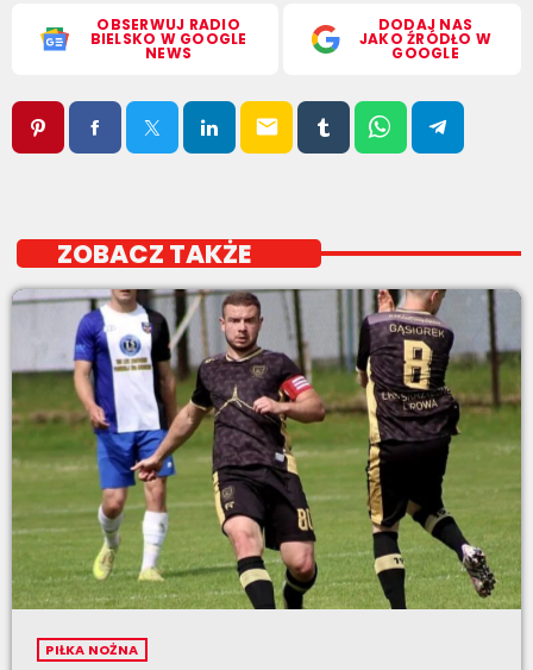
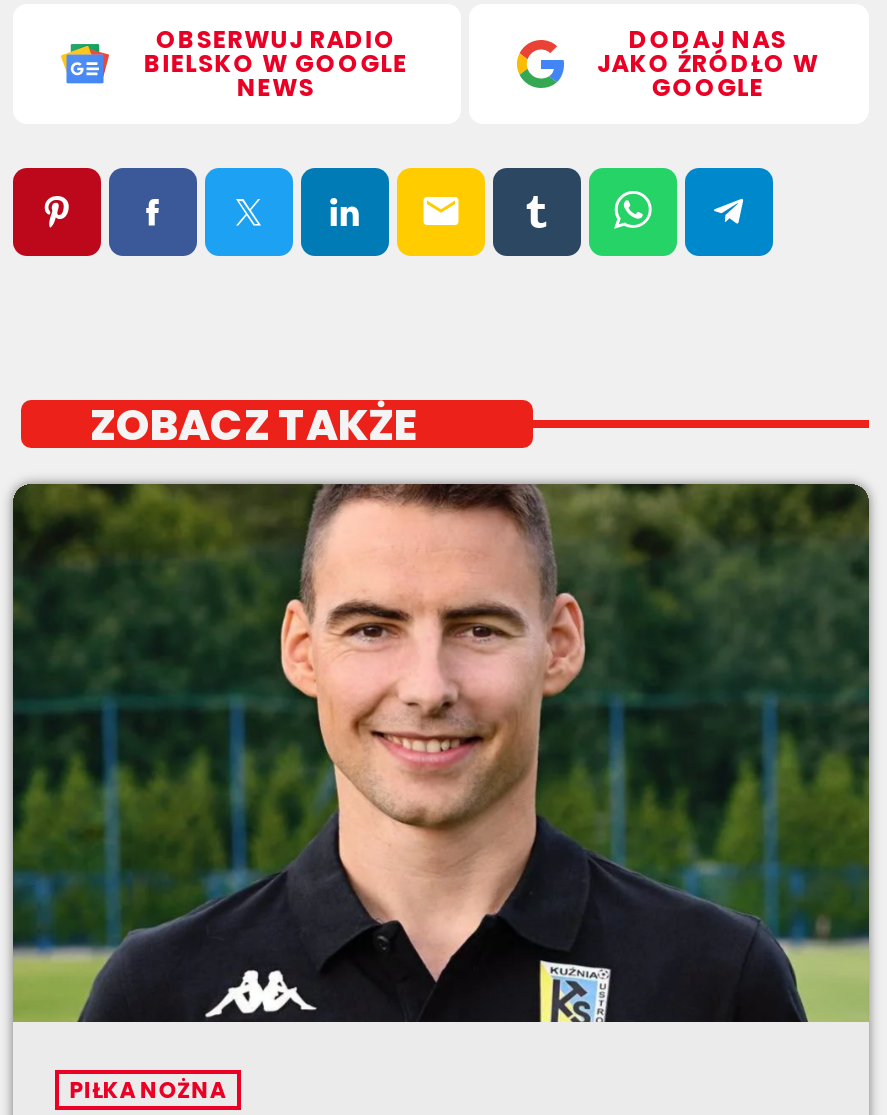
- [image]
+ [image]
